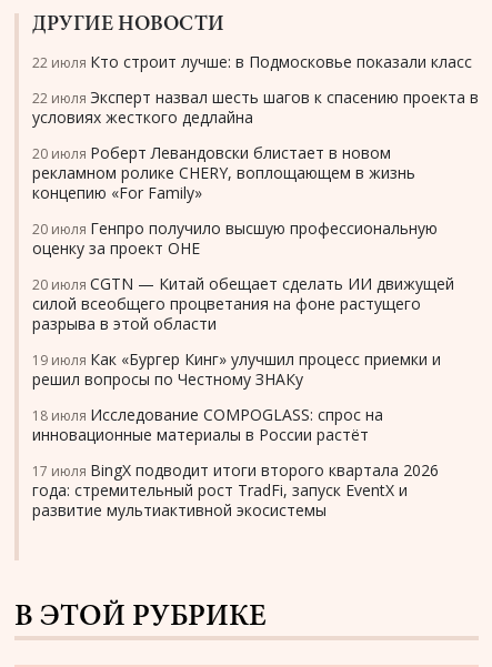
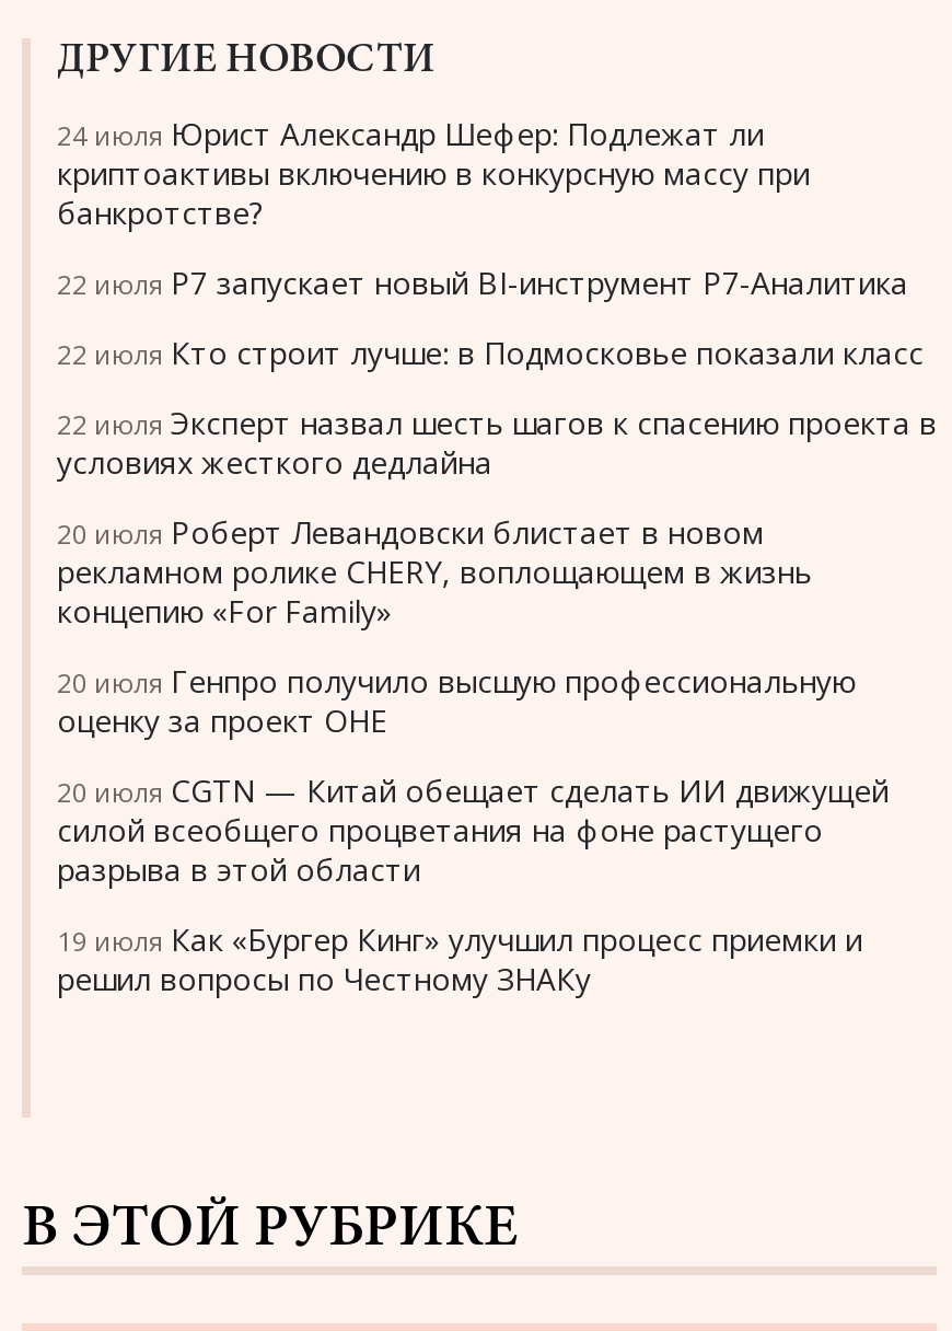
+ 24 июля Юрист Александр Шефер: Подлежат ли
+ криптоактивы включению в конкурсную массу при
+ банкротстве?
+ 22 июля Р7 запускает новый BI-инструмент Р7-Аналитика

moved down: 22 июля Кто строит лучше: в Подмосковье показали класс | 22 июля Эксперт назвал шесть шагов к спасению проекта в | условиях жесткого дедлайна | ... | 19 июля Как «Бургер Кинг» улучшил процесс приемки и | решил вопросы по Честному ЗНАКу

- 18 июля Исследование COMPOGLASS: спрос на
- инновационные материалы в России растёт
- 17 июля BingX подводит итоги второго квартала 2026
- года: стремительный рост TradFi, запуск EventX и
- развитие мультиактивной экосистемы
